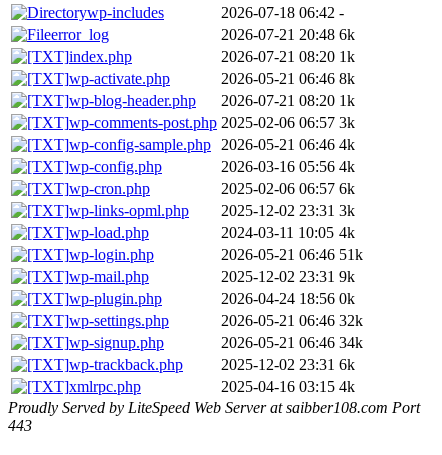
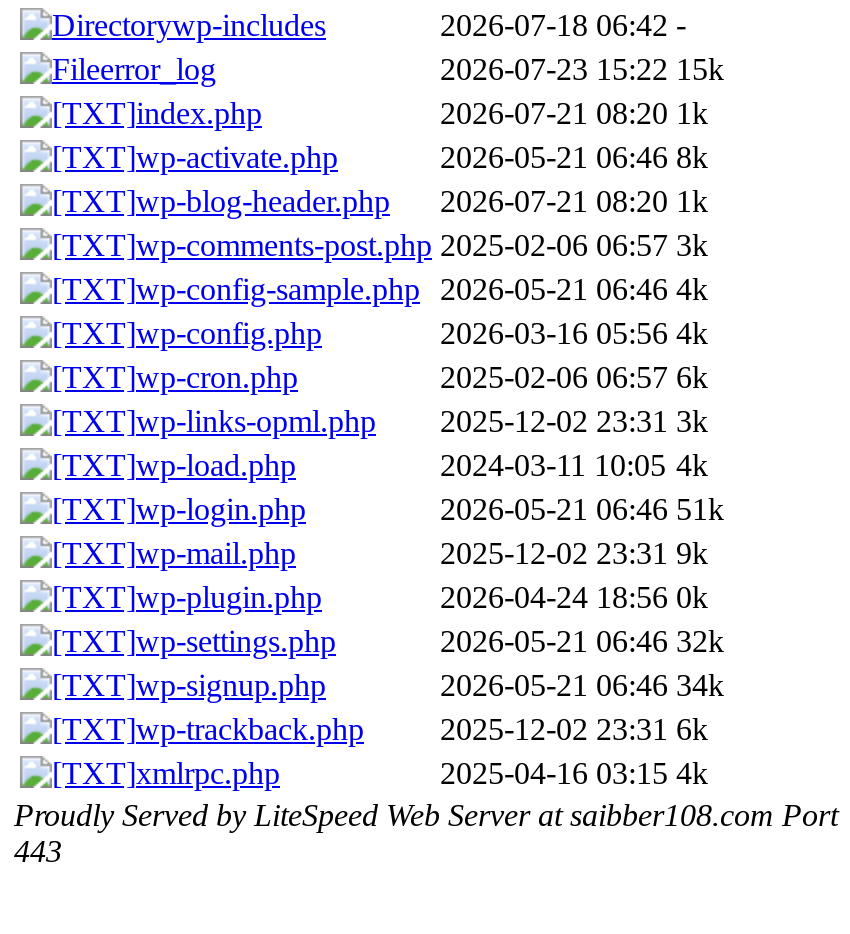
- 2026-07-21 20:48 6k
+ 2026-07-23 15:22 15k
